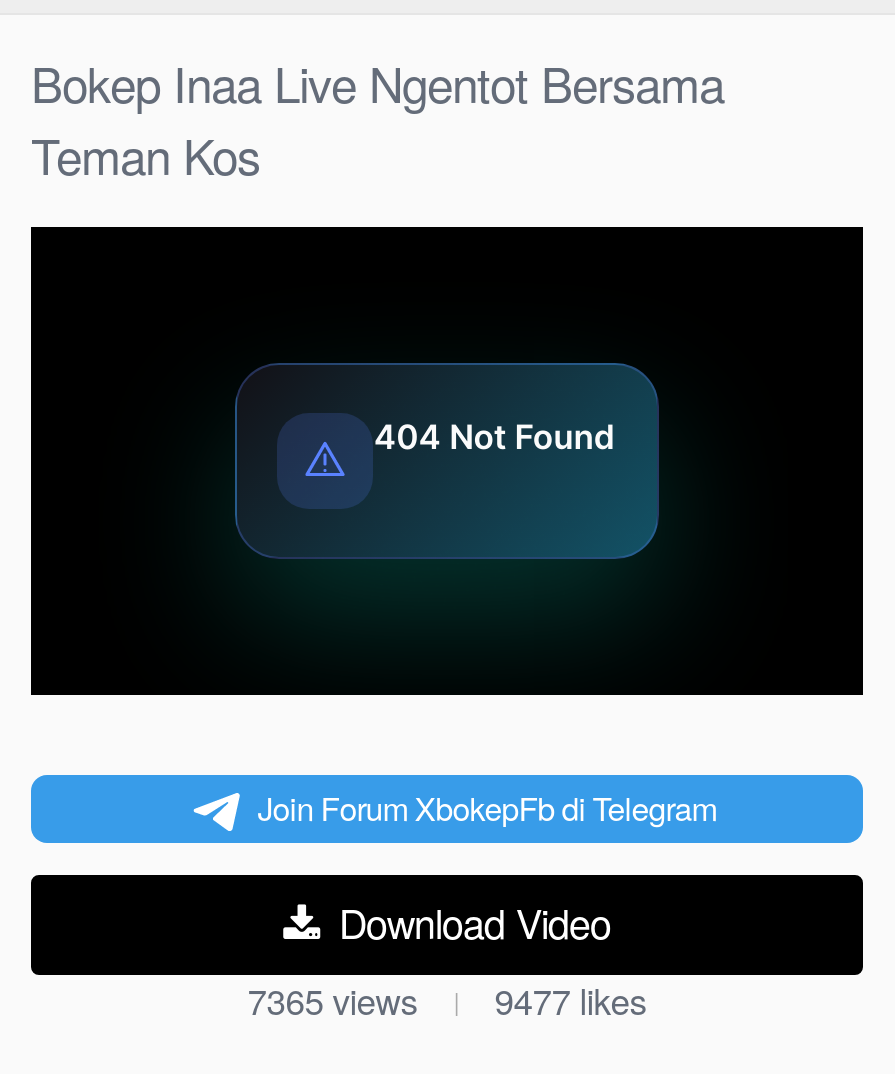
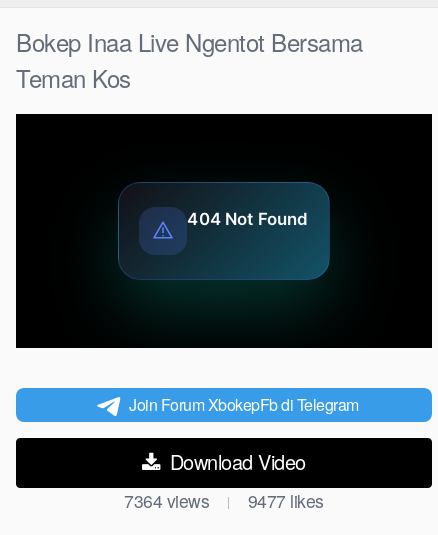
- 7365views
+ 7364views
